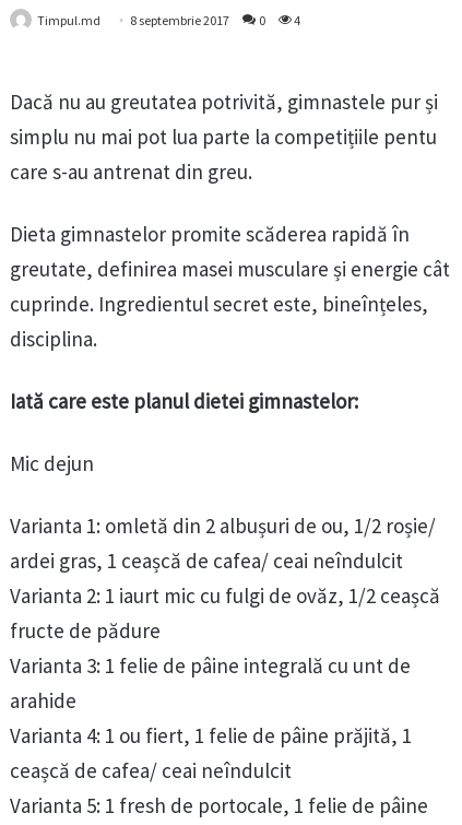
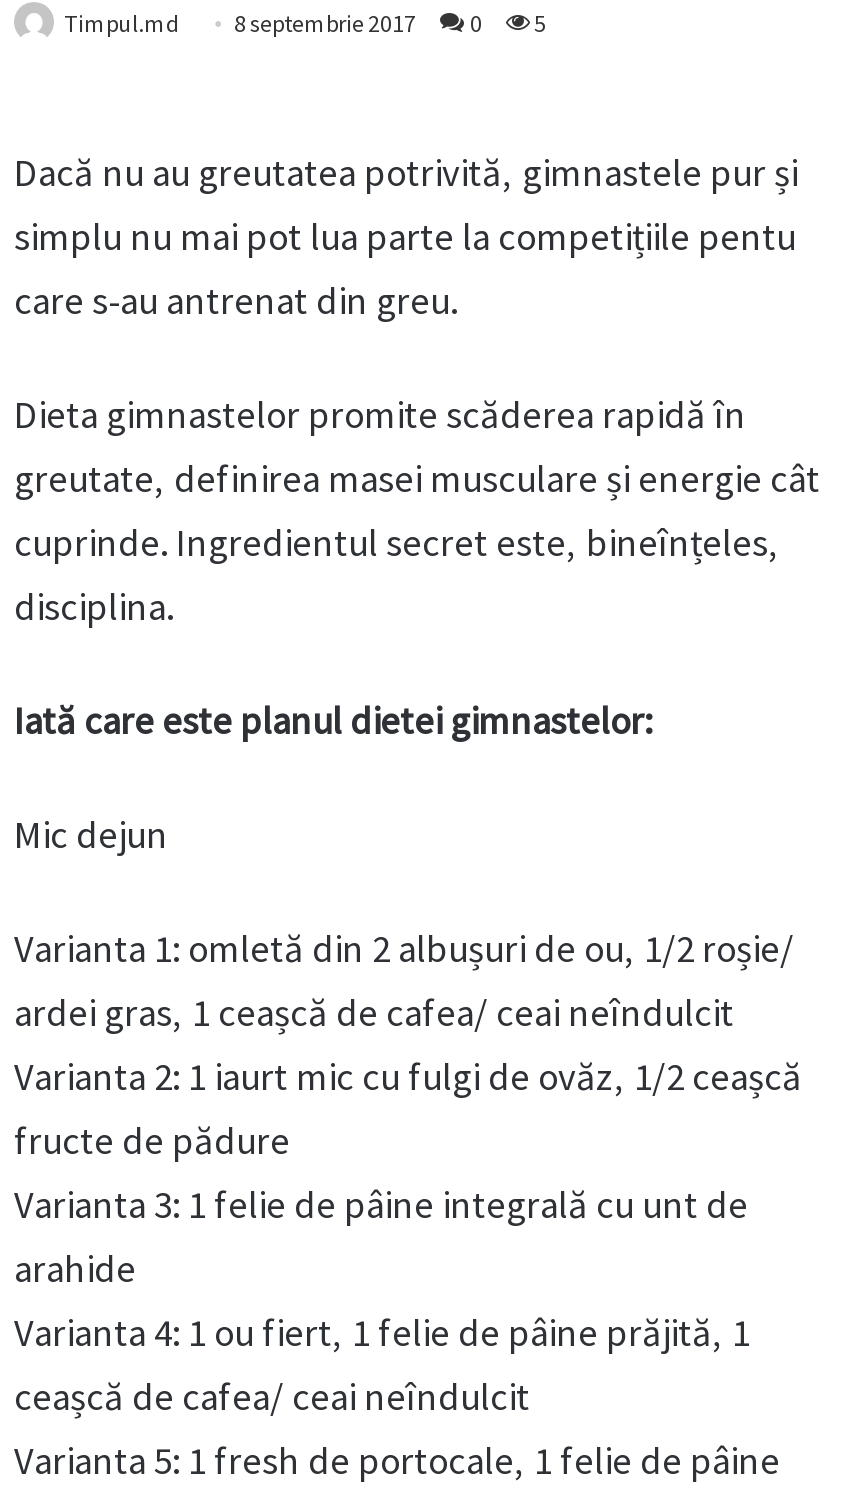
- Timpul.md 8 septembrie 2017 0 4
+ Timpul.md 8 septembrie 2017 0 5
